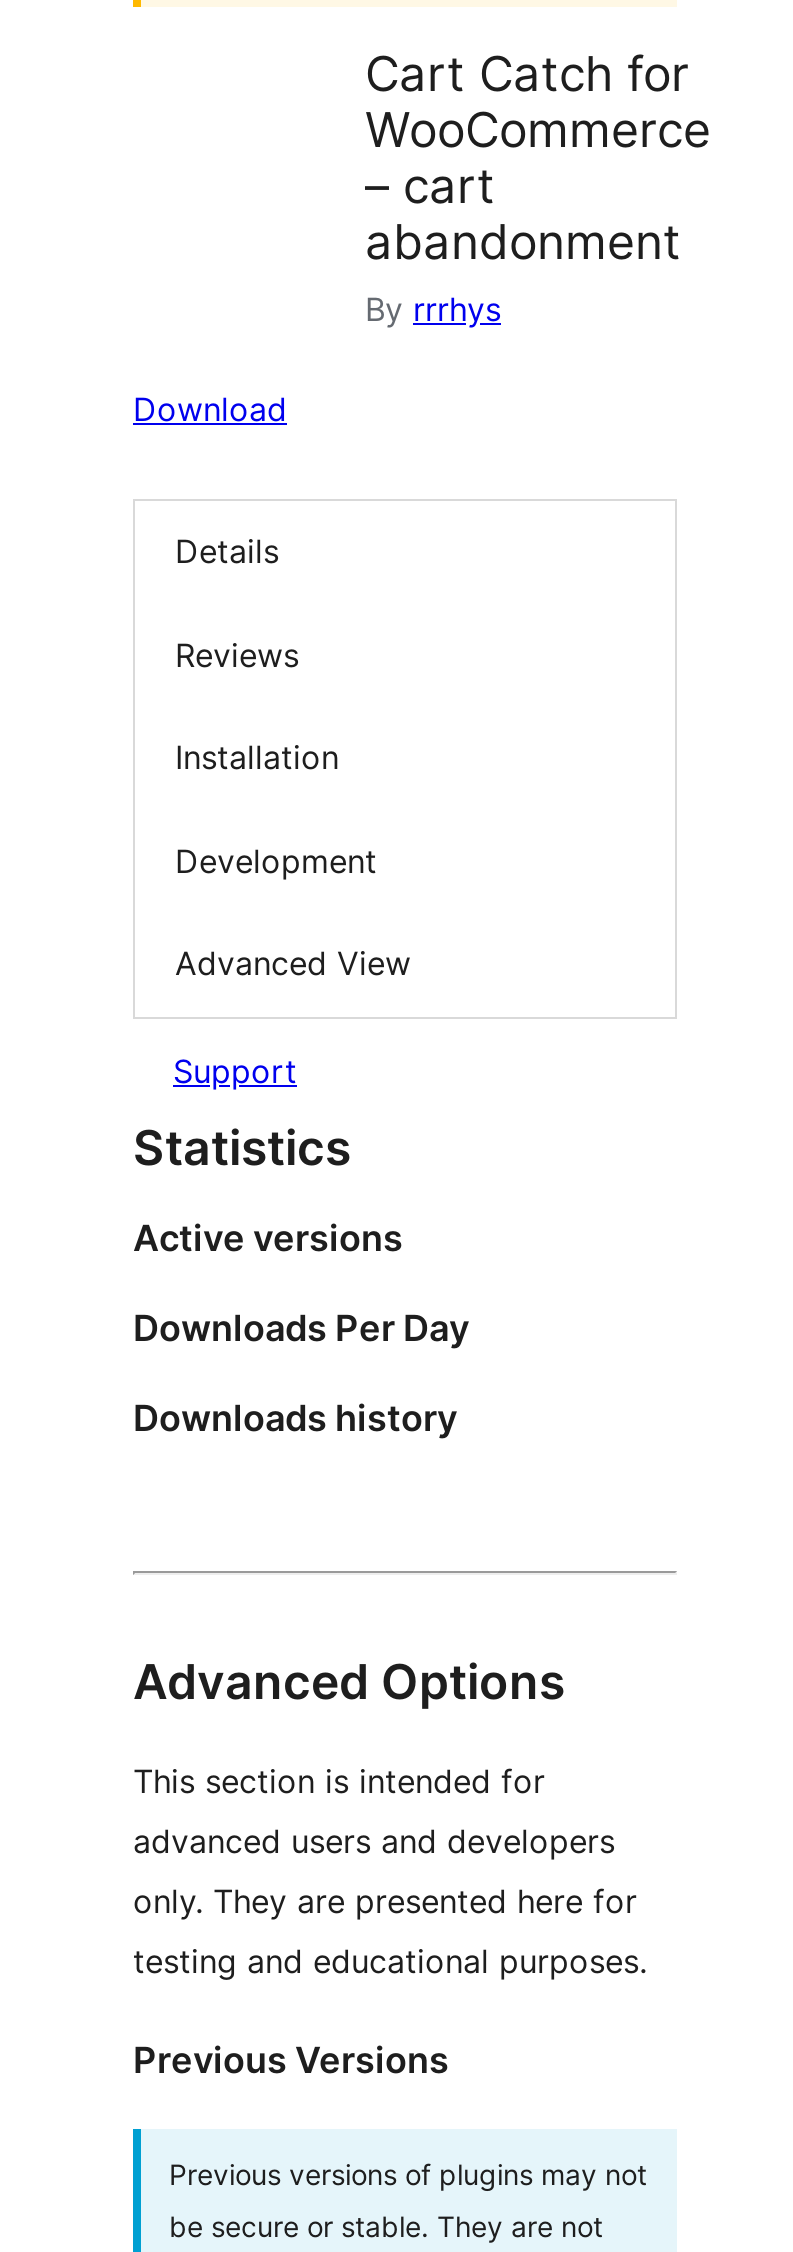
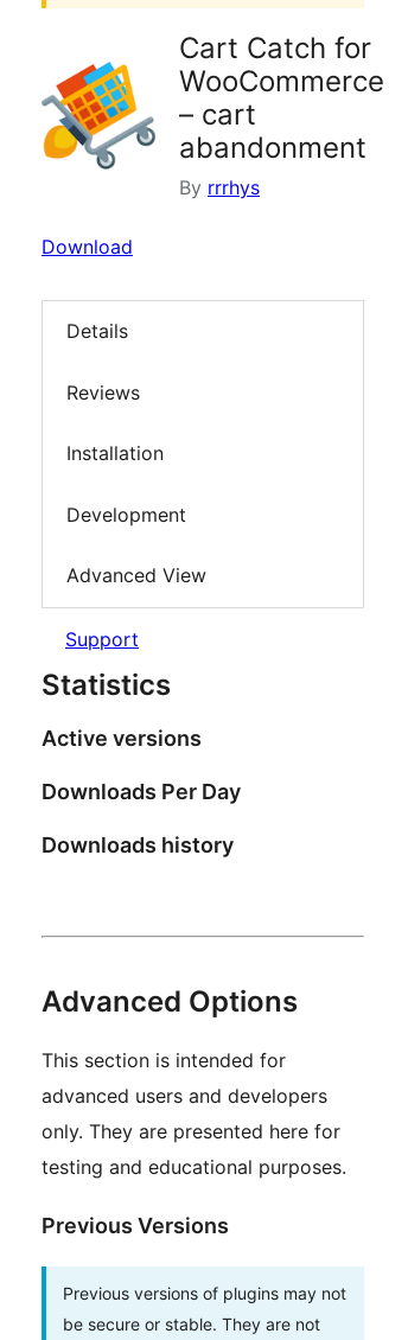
+ [image]
